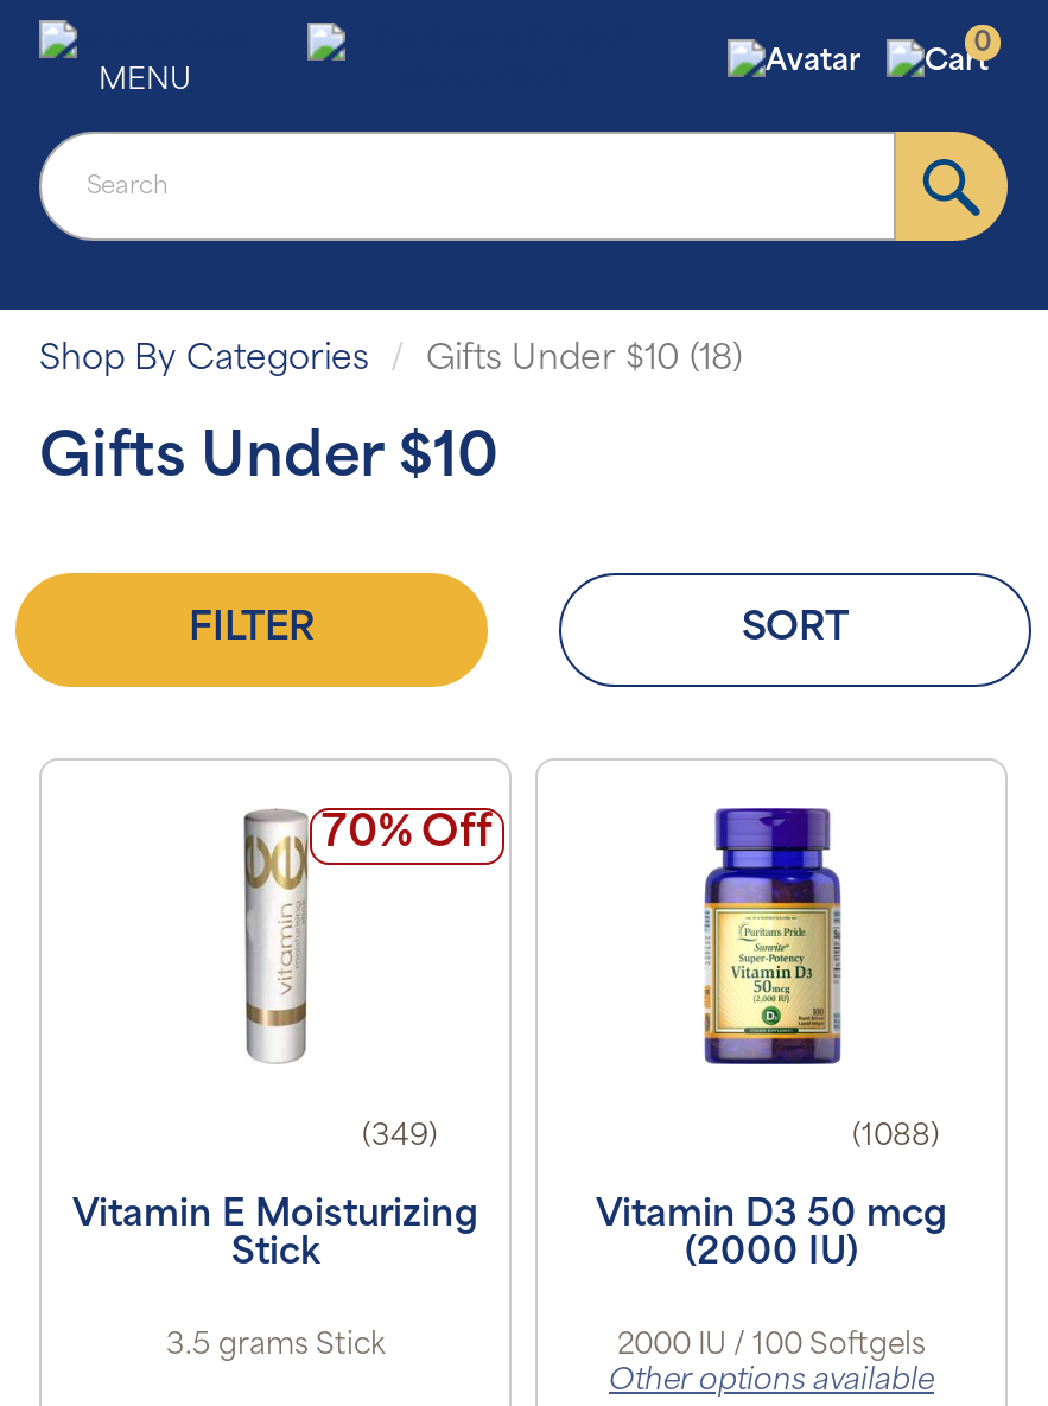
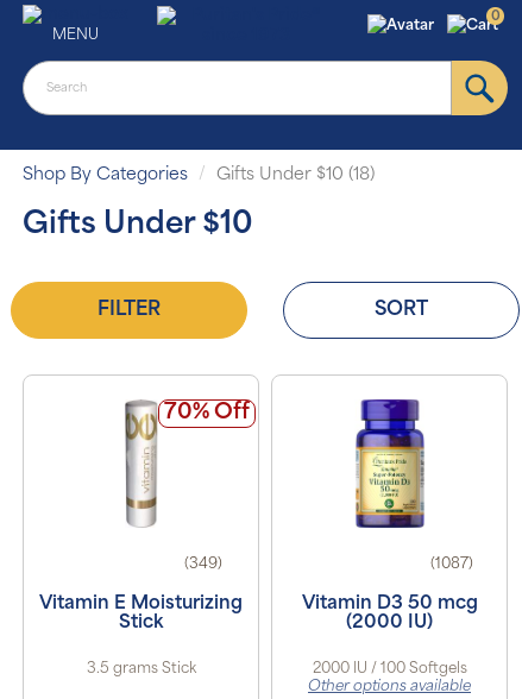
- (1088)
+ (1087)
